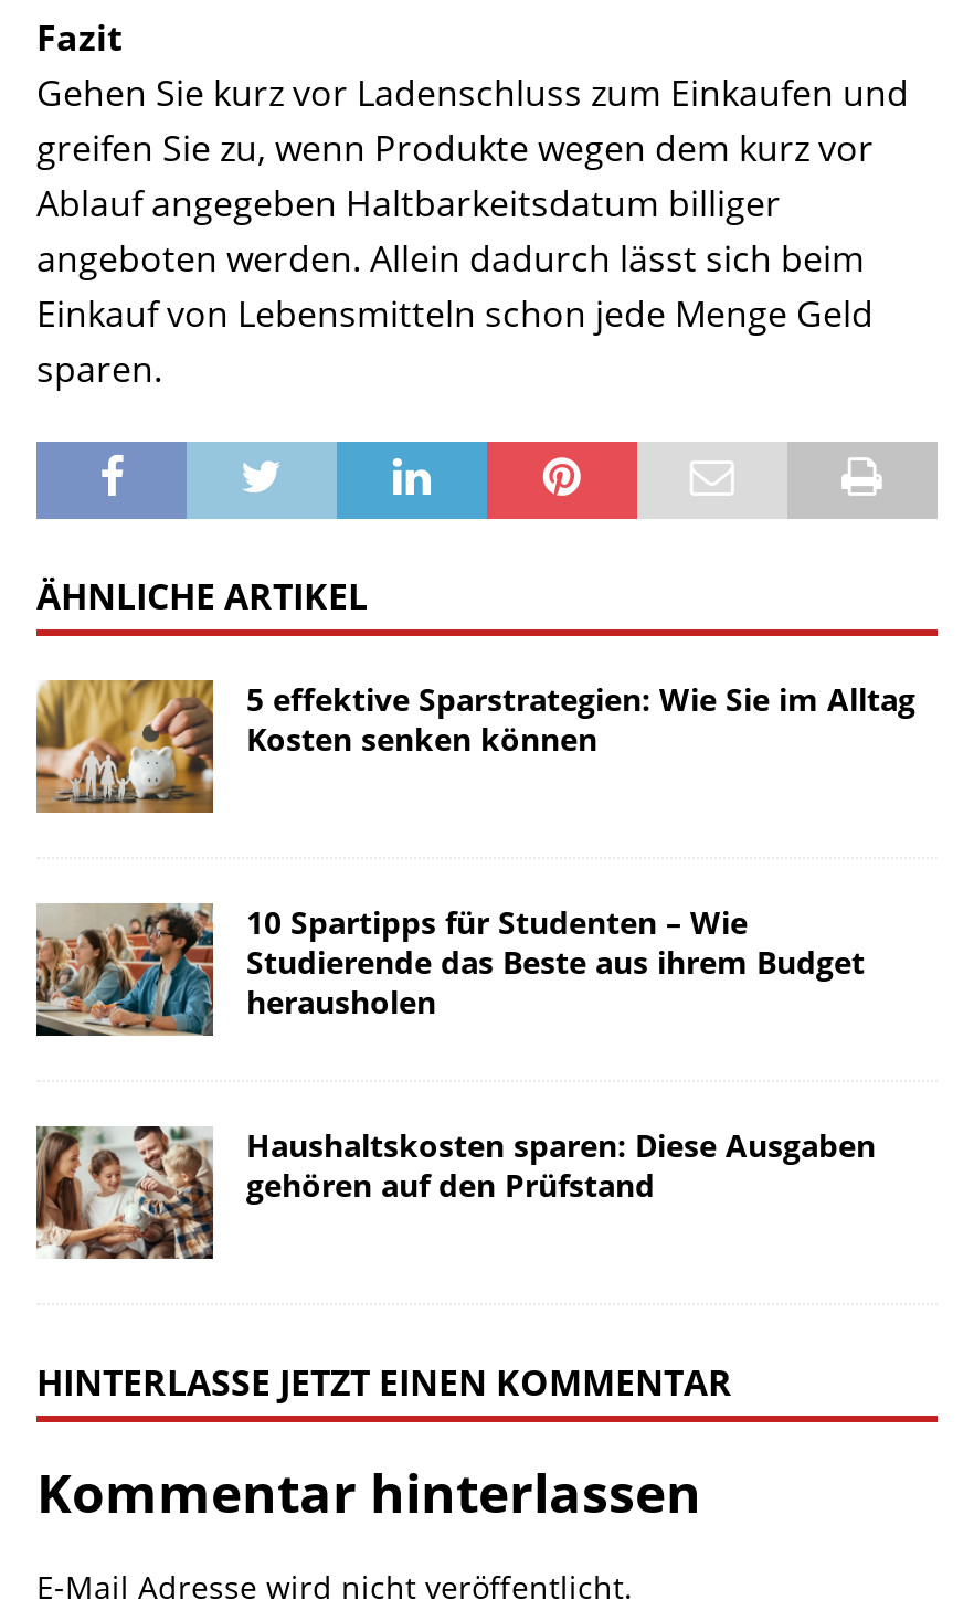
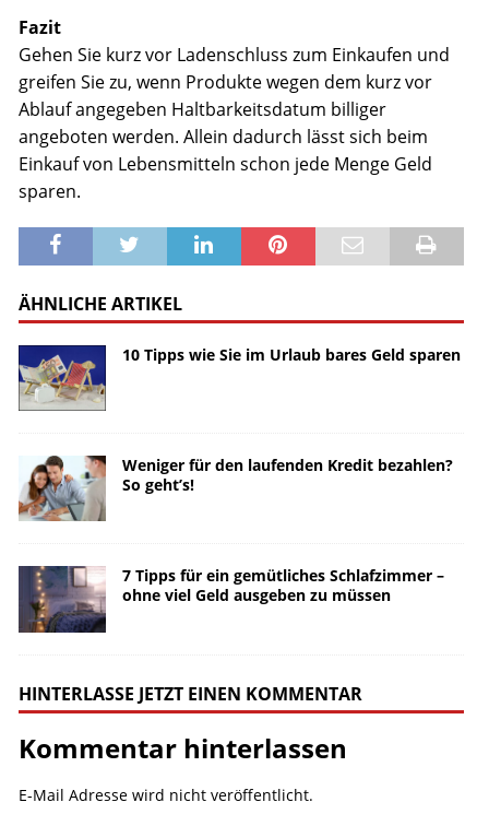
- [image]
- 5 effektive Sparstrategien: Wie Sie im Alltag
- Kosten senken können
+ [image]
+ 10 Tipps wie Sie im Urlaub bares Geld sparen

- [image]
- 10 Spartipps für Studenten – Wie
- Studierende das Beste aus ihrem Budget
- herausholen
+ [image]
+ Weniger für den laufenden Kredit bezahlen?
+ So geht’s!

- [image]
- Haushaltskosten sparen: Diese Ausgaben
- gehören auf den Prüfstand
+ [image]
+ 7 Tipps für ein gemütliches Schlafzimmer –
+ ohne viel Geld ausgeben zu müssen
